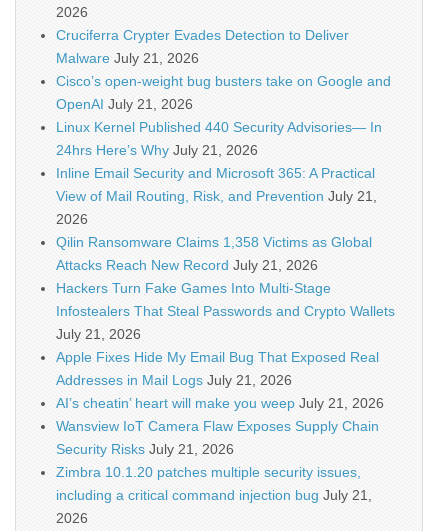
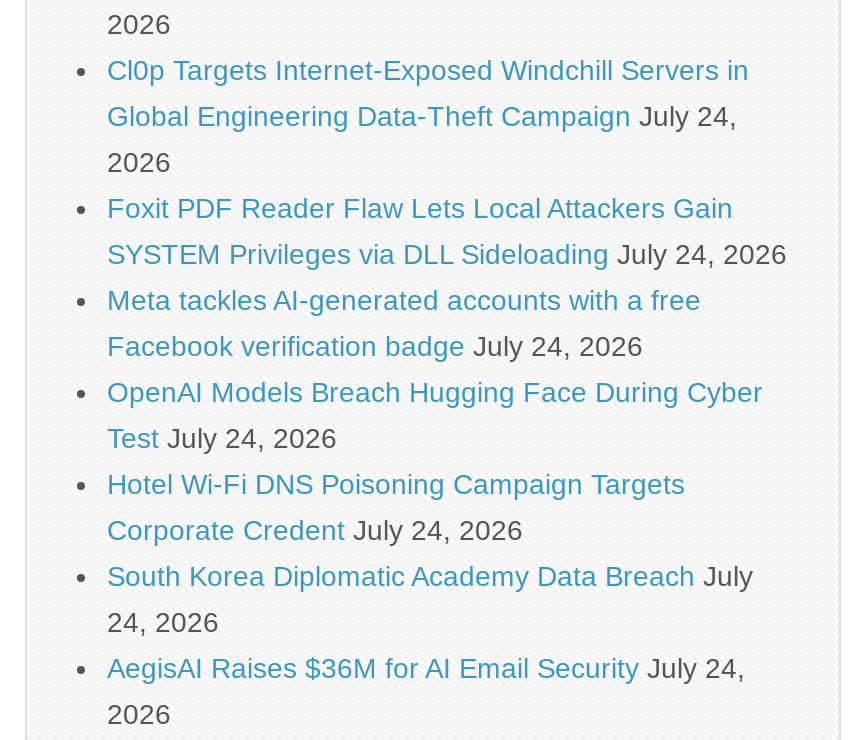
- Cruciferra Crypter Evades Detection to Deliver
- Malware July 21, 2026
- Cisco’s open-weight bug busters take on Google and
- OpenAI July 21, 2026
- Linux Kernel Published 440 Security Advisories— In
- 24hrs Here’s Why July 21, 2026
- Inline Email Security and Microsoft 365: A Practical
- View of Mail Routing, Risk, and Prevention July 21,
+ Cl0p Targets Internet-Exposed Windchill Servers in
+ Global Engineering Data-Theft Campaign July 24,

- Qilin Ransomware Claims 1,358 Victims as Global
- Attacks Reach New Record July 21, 2026
- Hackers Turn Fake Games Into Multi-Stage
- Infostealers That Steal Passwords and Crypto Wallets
- July 21, 2026
- Apple Fixes Hide My Email Bug That Exposed Real
- Addresses in Mail Logs July 21, 2026
- AI’s cheatin’ heart will make you weep July 21, 2026
- Wansview IoT Camera Flaw Exposes Supply Chain
- Security Risks July 21, 2026
- Zimbra 10.1.20 patches multiple security issues,
- including a critical command injection bug July 21,
+ Foxit PDF Reader Flaw Lets Local Attackers Gain
+ SYSTEM Privileges via DLL Sideloading July 24, 2026
+ Meta tackles AI-generated accounts with a free
+ Facebook verification badge July 24, 2026
+ OpenAI Models Breach Hugging Face During Cyber
+ Test July 24, 2026
+ Hotel Wi-Fi DNS Poisoning Campaign Targets
+ Corporate Credent July 24, 2026
+ South Korea Diplomatic Academy Data Breach July
+ 24, 2026
+ AegisAI Raises $36M for AI Email Security July 24,
